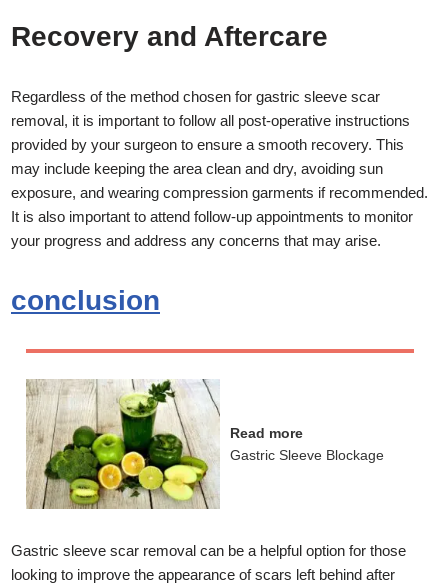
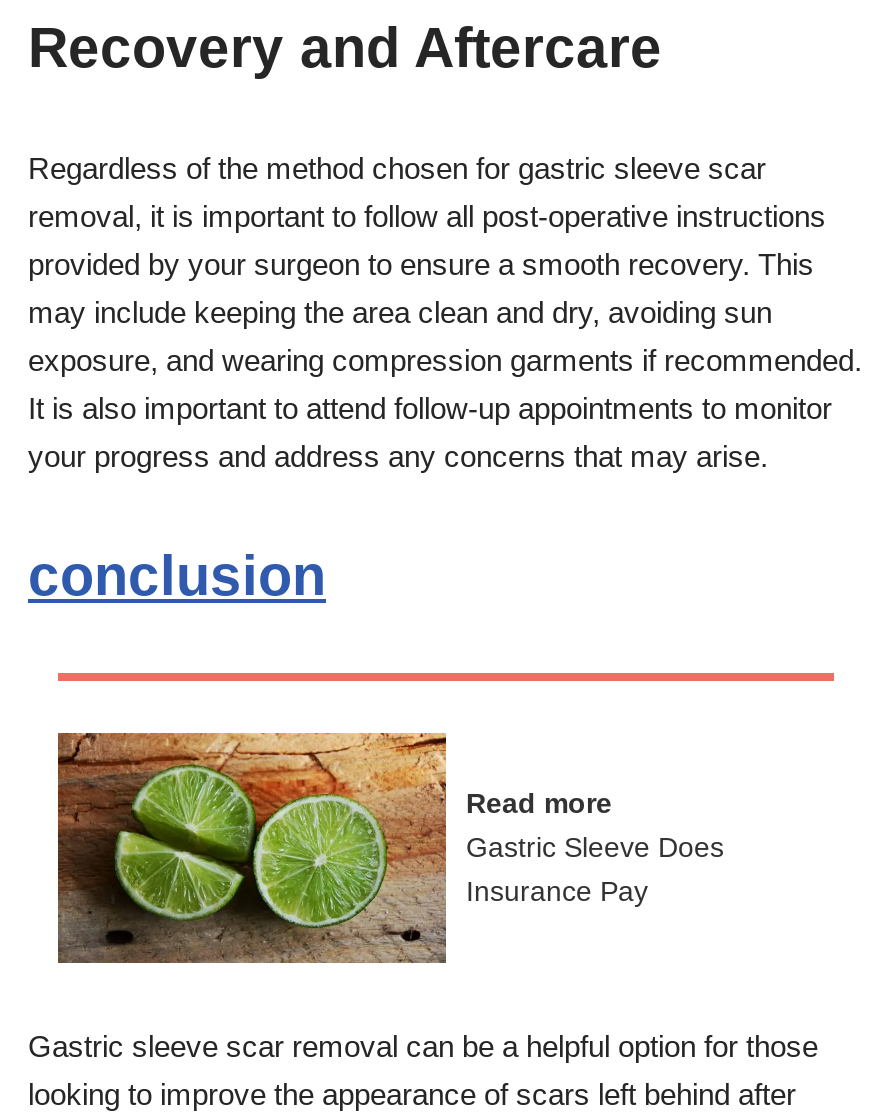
- [image]
- Gastric Sleeve Blockage
+ [image]
+ Gastric Sleeve Does
+ Insurance Pay
